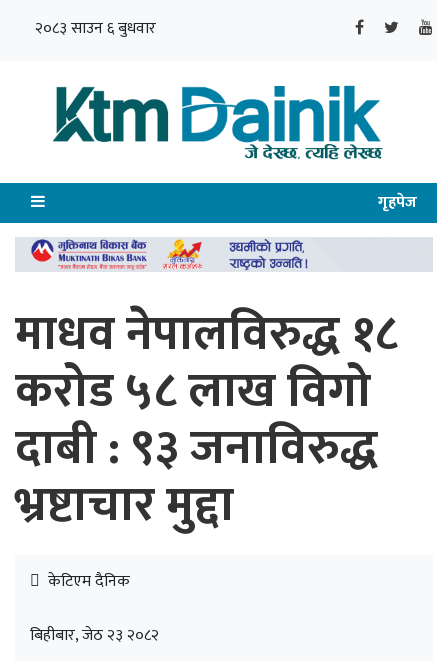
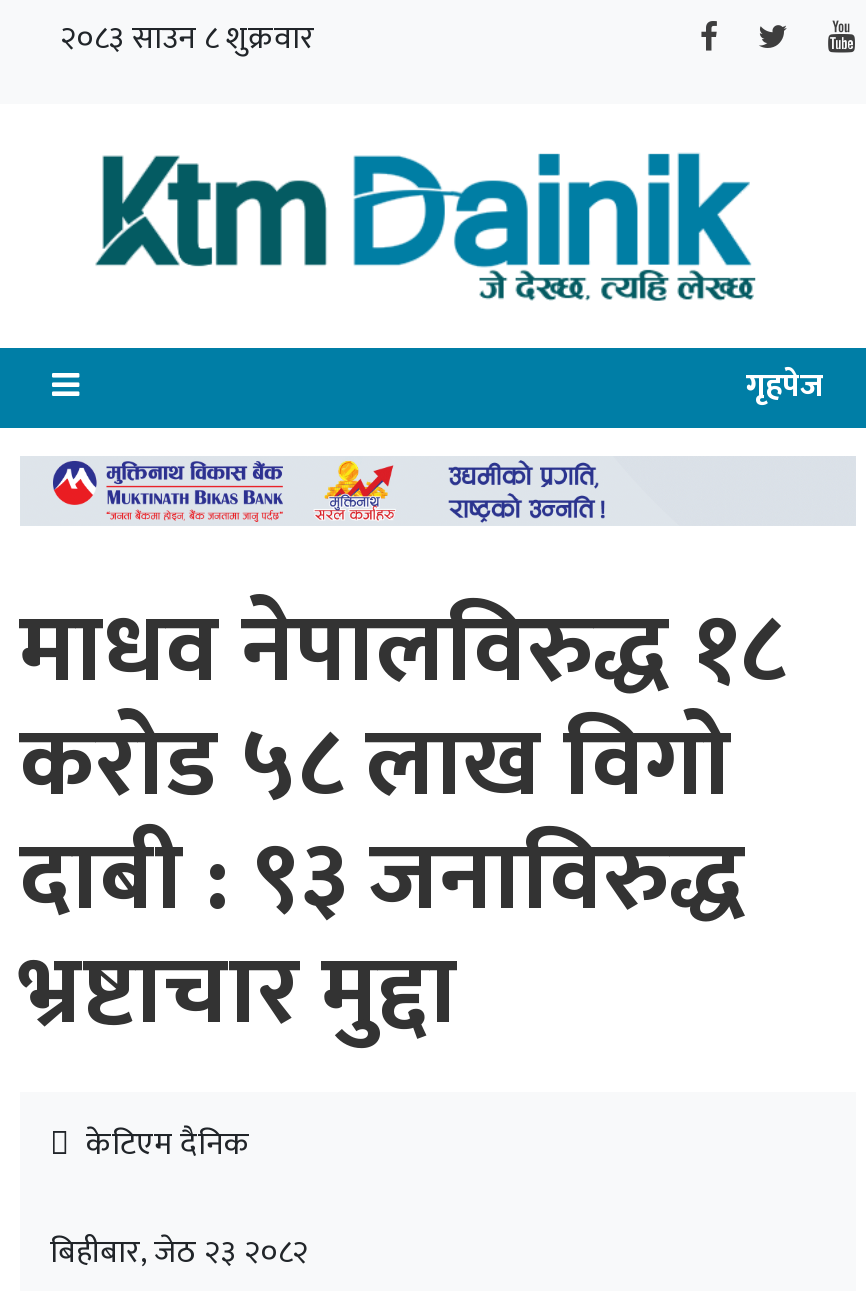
- २०८३ साउन ६ बुधवार
+ २०८३ साउन ८ शुक्रवार
